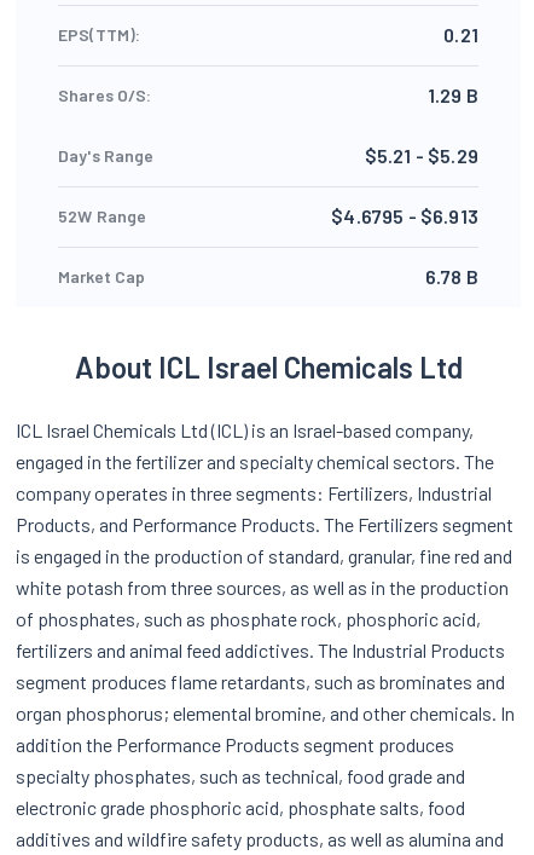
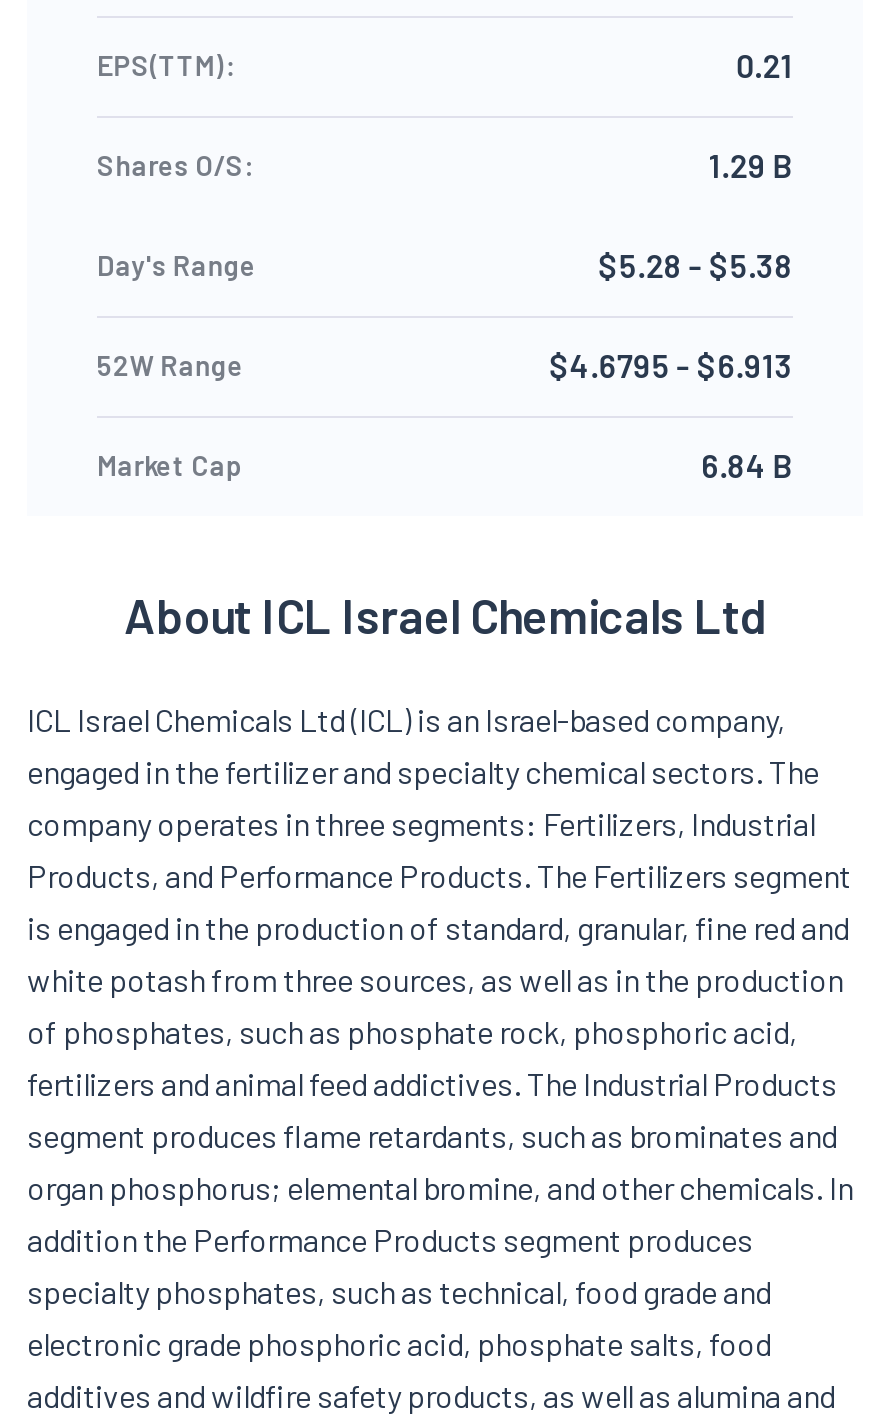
- $5.21 - $5.29
+ $5.28 - $5.38

- 6.78 B
+ 6.84 B
